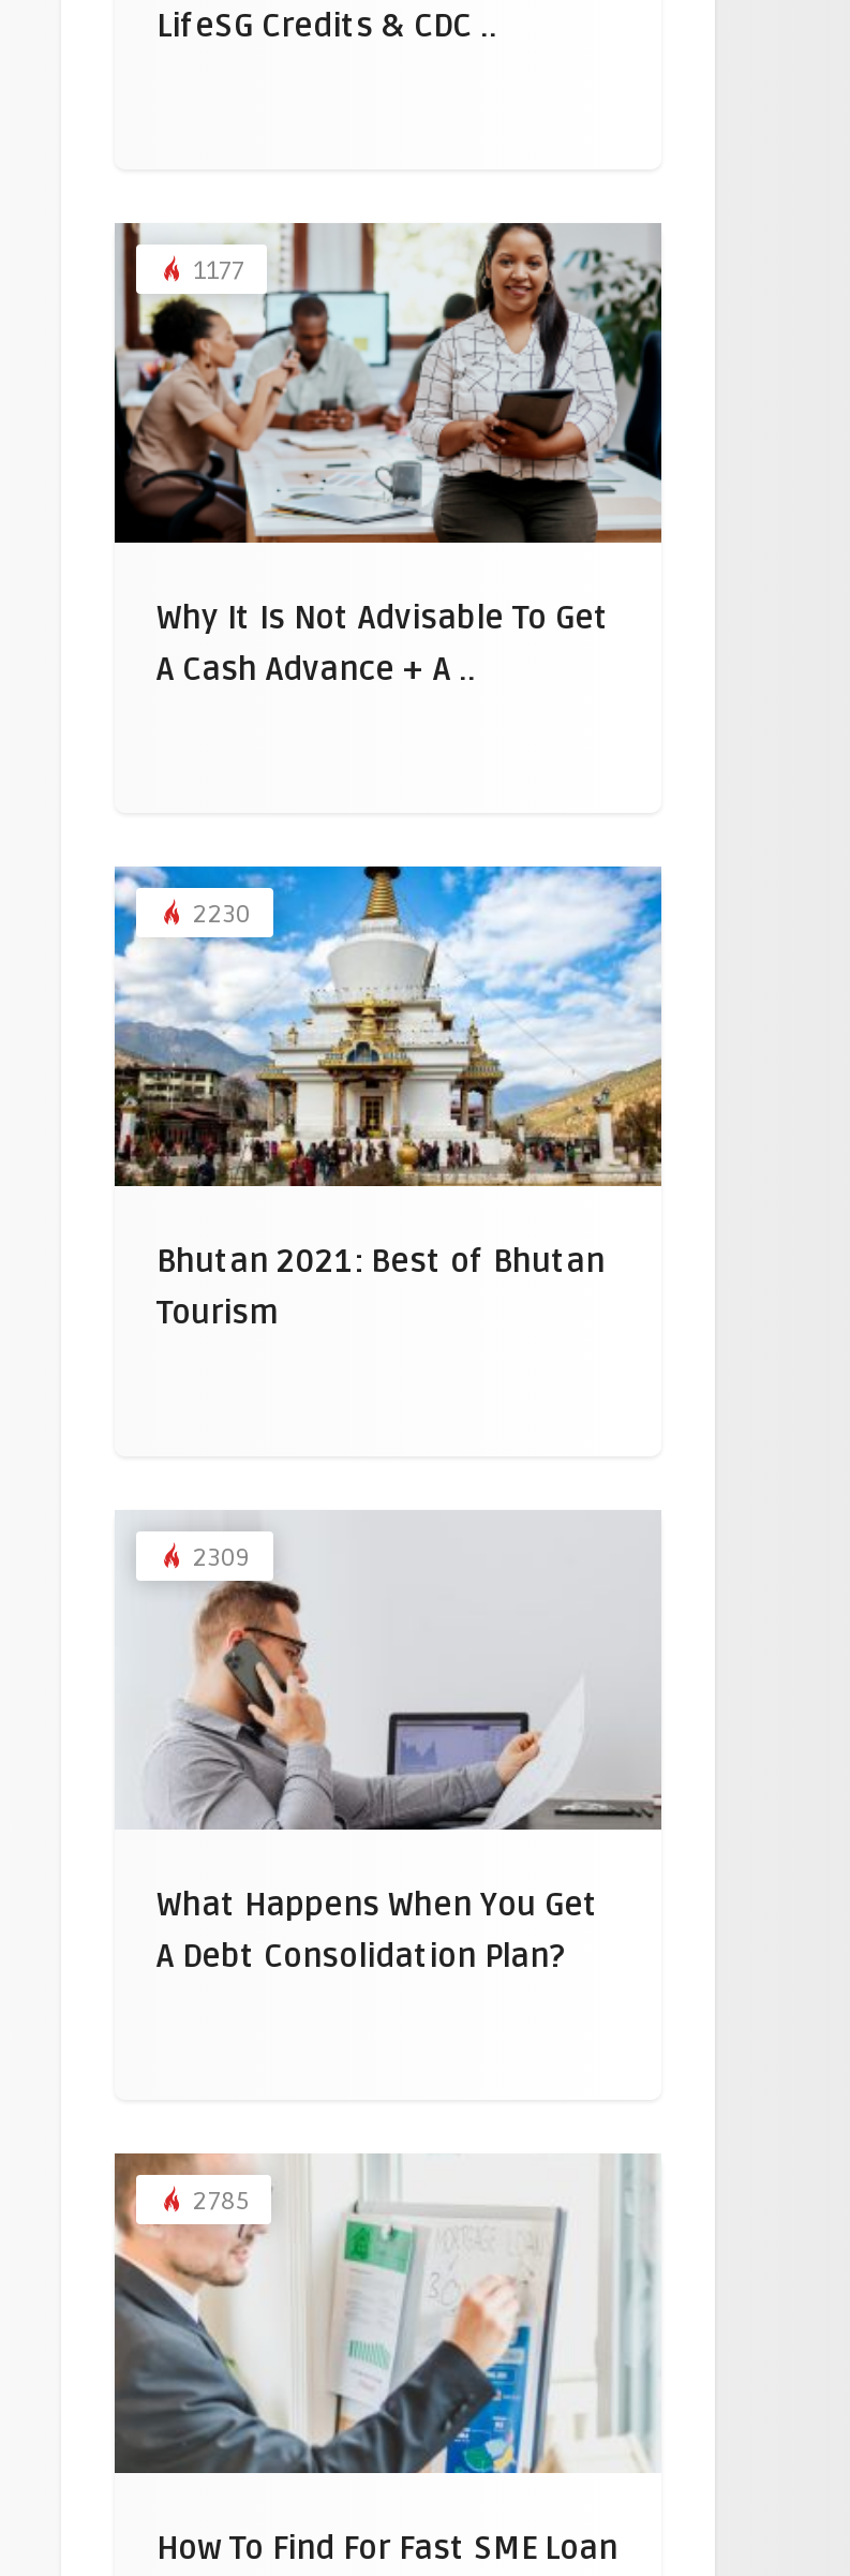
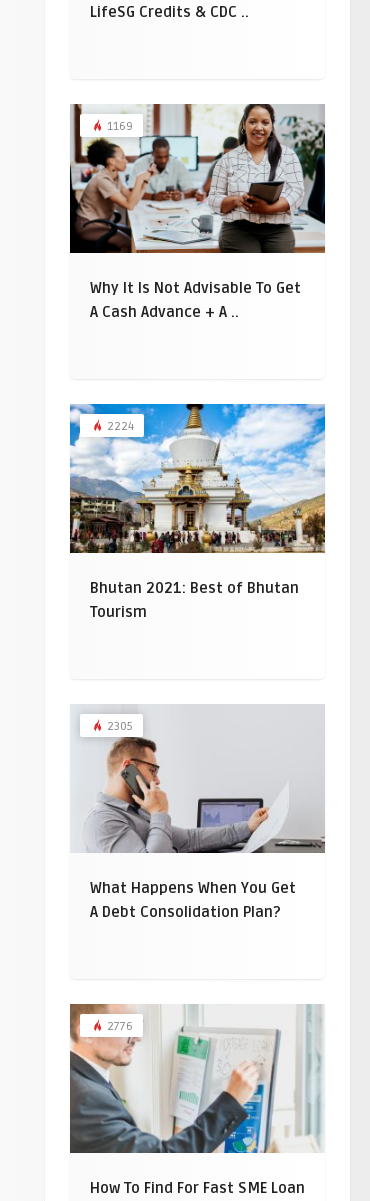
- 1177
+ 1169

- 2230
+ 2224

- 2309
+ 2305

- 2785
+ 2776
